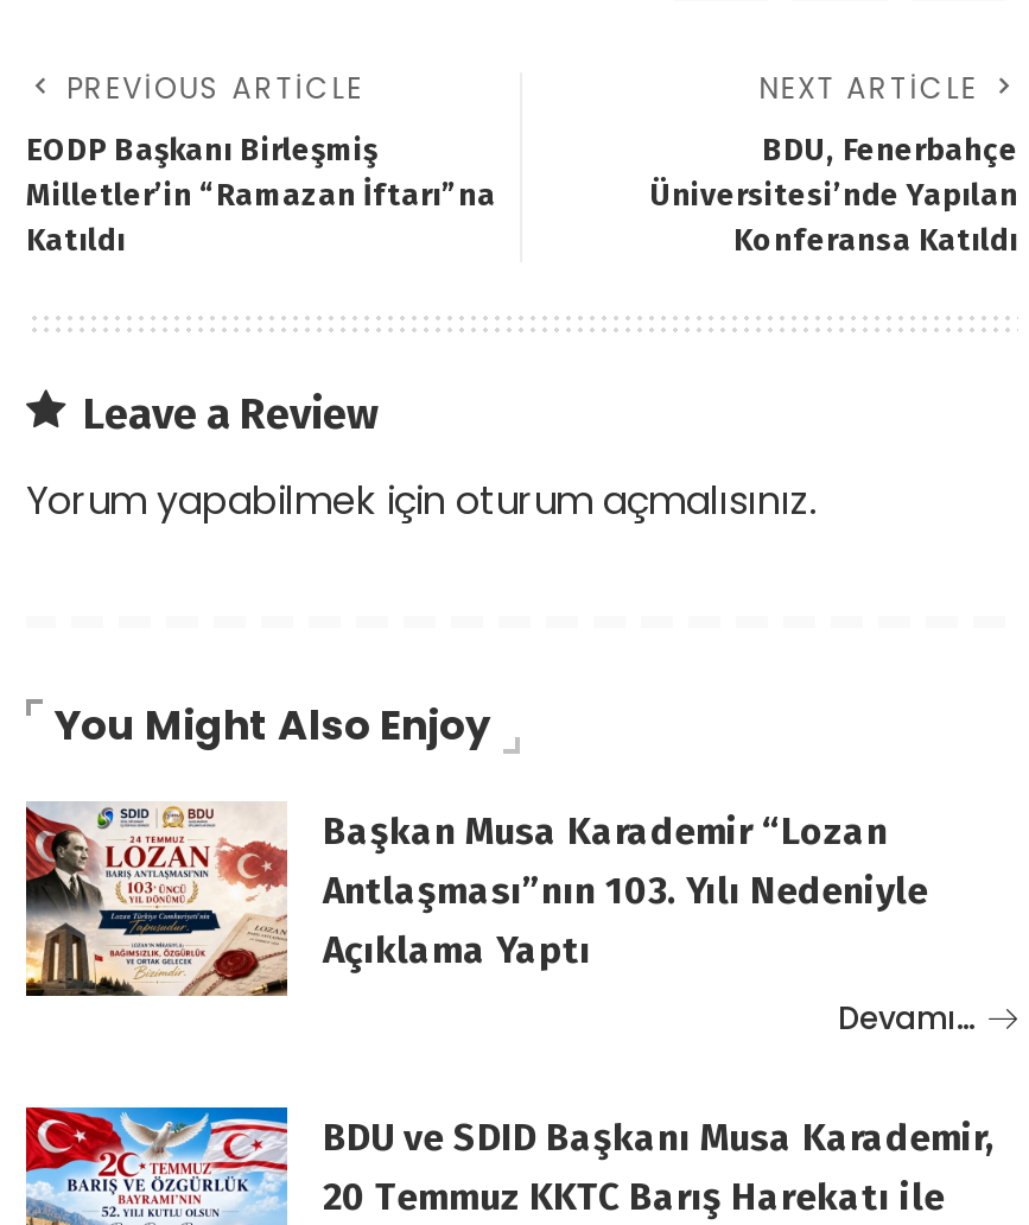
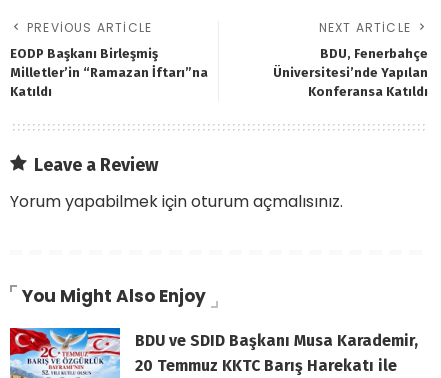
- [image]
- Başkan Musa Karademir “Lozan
- Antlaşması”nın 103. Yılı Nedeniyle
- Açıklama Yaptı
- Devamı…
